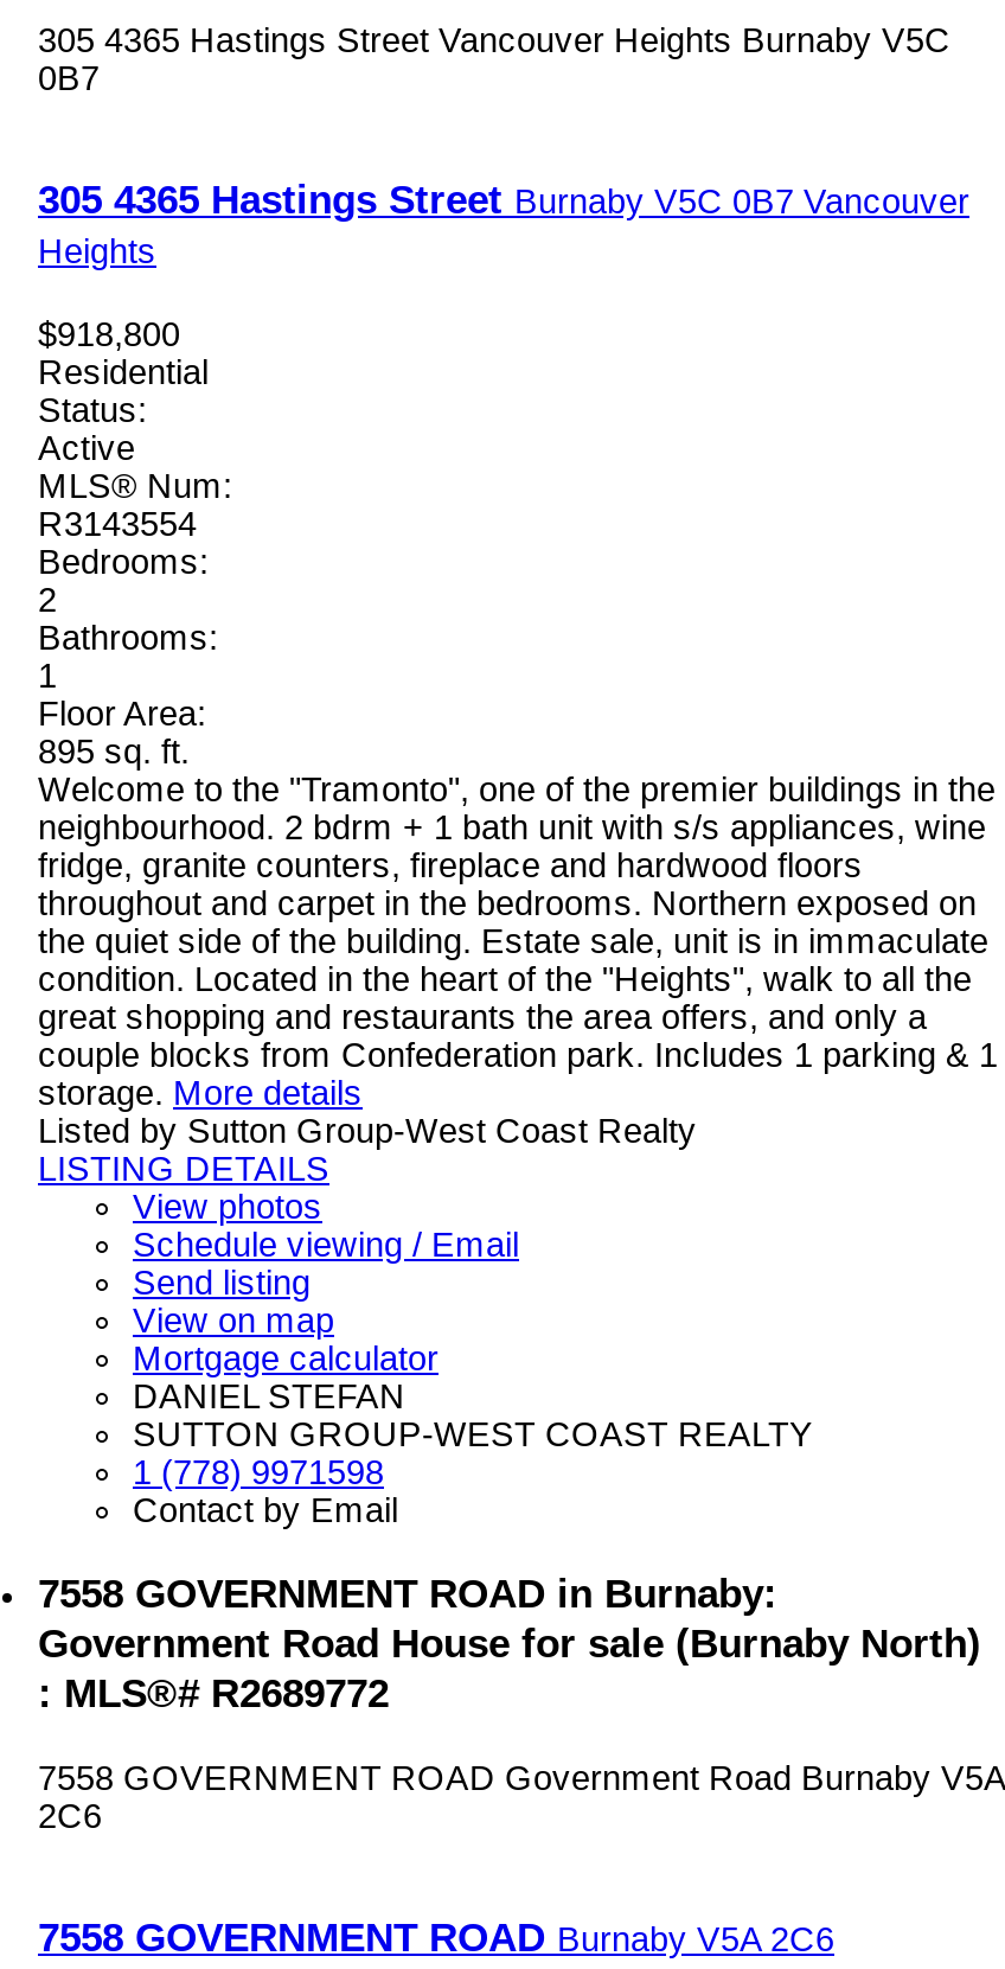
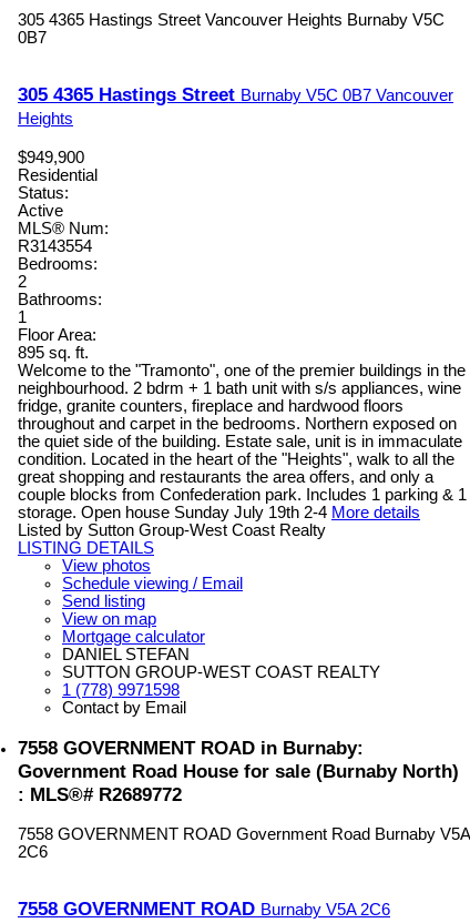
- $918,800
+ $949,900

- storage. More details
+ storage. Open house Sunday July 19th 2-4 More details
